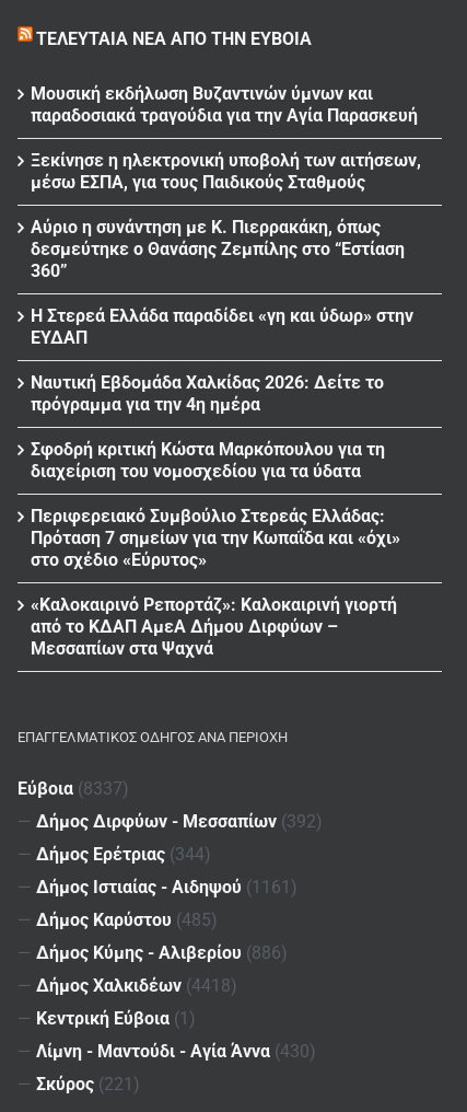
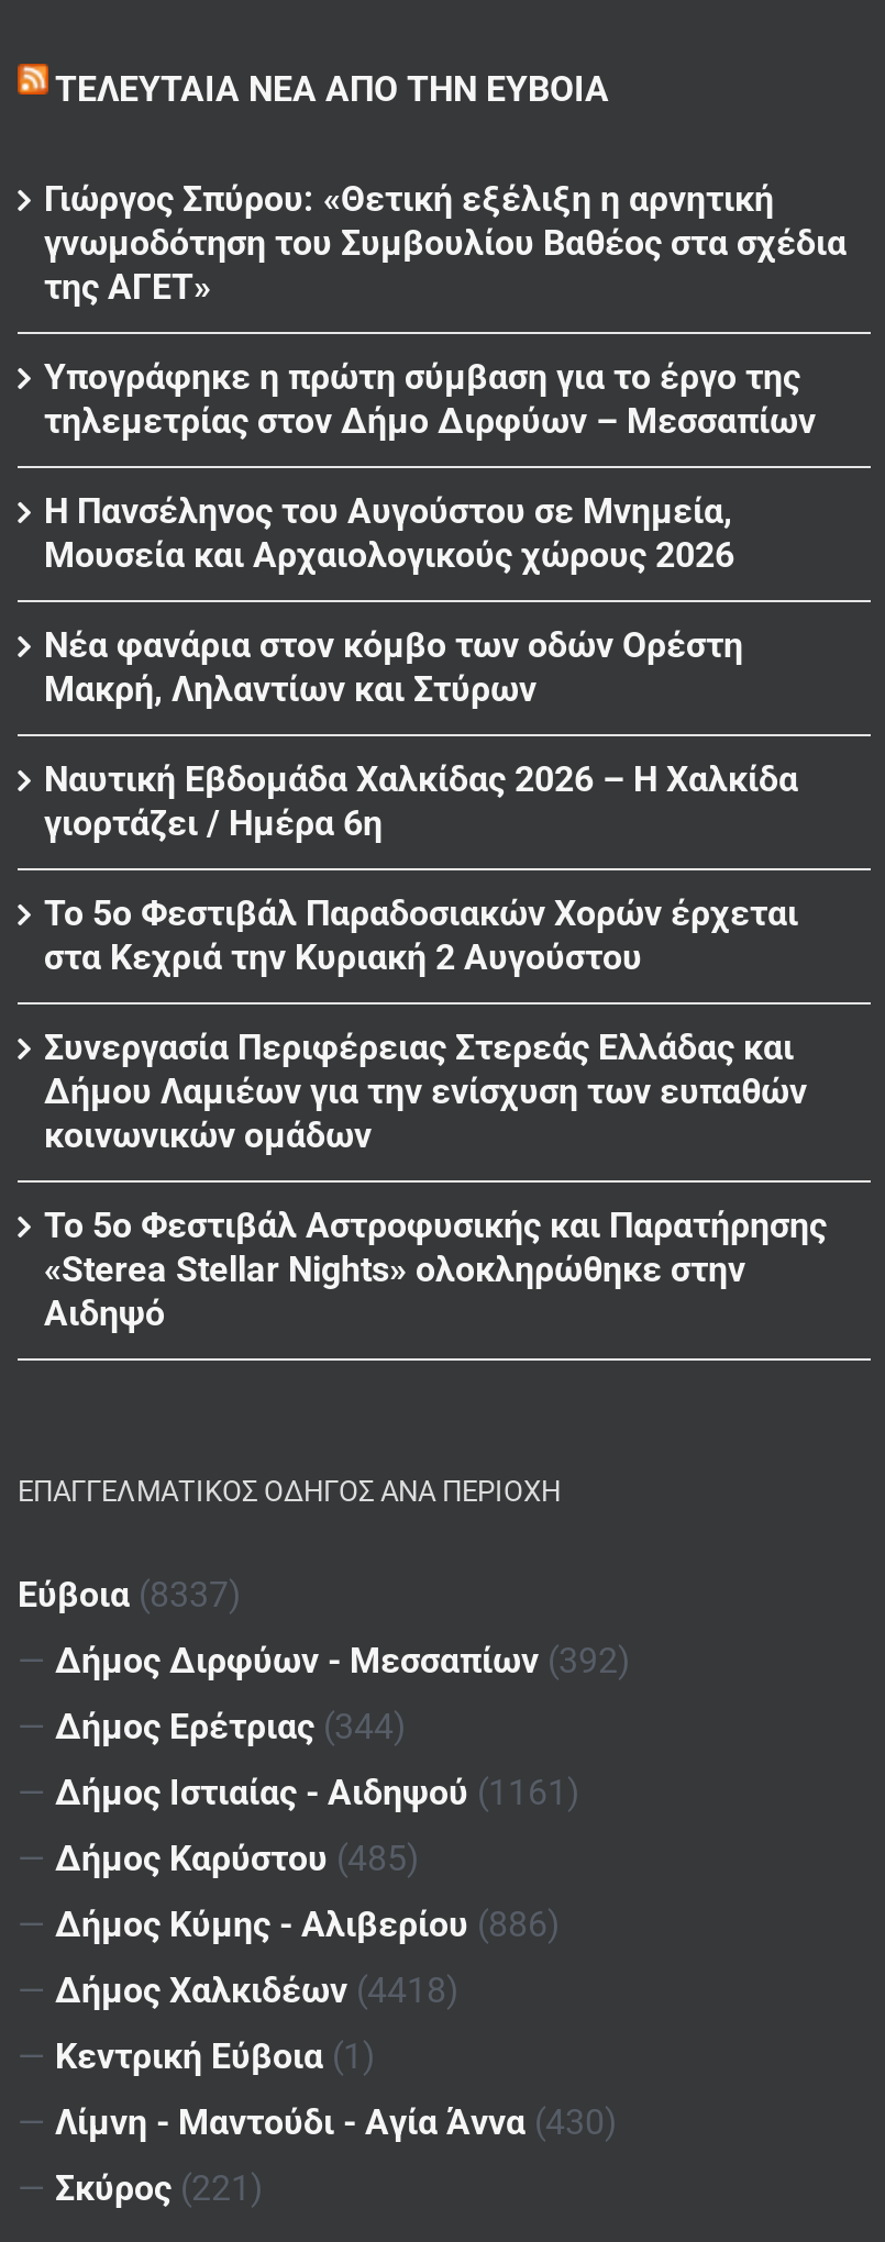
- Μουσική εκδήλωση Βυζαντινών ύμνων και
- παραδοσιακά τραγούδια για την Αγία Παρασκευή
+ Γιώργος Σπύρου: «Θετική εξέλιξη η αρνητική
+ γνωμοδότηση του Συμβουλίου Βαθέος στα σχέδια
+ της ΑΓΕΤ»

- Ξεκίνησε η ηλεκτρονική υποβολή των αιτήσεων,
- μέσω ΕΣΠΑ, για τους Παιδικούς Σταθμούς
+ Υπογράφηκε η πρώτη σύμβαση για το έργο της
+ τηλεμετρίας στον Δήμο Διρφύων – Μεσσαπίων

- Αύριο η συνάντηση με Κ. Πιερρακάκη, όπως
- δεσμεύτηκε ο Θανάσης Ζεμπίλης στο “Εστίαση
- 360”
+ Η Πανσέληνος του Αυγούστου σε Μνημεία,
+ Μουσεία και Αρχαιολογικούς χώρους 2026

- Η Στερεά Ελλάδα παραδίδει «γη και ύδωρ» στην
- ΕΥΔΑΠ
+ Νέα φανάρια στον κόμβο των οδών Ορέστη
+ Μακρή, Ληλαντίων και Στύρων

- Ναυτική Εβδομάδα Χαλκίδας 2026: Δείτε το
- πρόγραμμα για την 4η ημέρα
+ Ναυτική Εβδομάδα Χαλκίδας 2026 – Η Χαλκίδα
+ γιορτάζει / Ημέρα 6η

- Σφοδρή κριτική Κώστα Μαρκόπουλου για τη
- διαχείριση του νομοσχεδίου για τα ύδατα
+ Το 5ο Φεστιβάλ Παραδοσιακών Χορών έρχεται
+ στα Κεχριά την Κυριακή 2 Αυγούστου

- Περιφερειακό Συμβούλιο Στερεάς Ελλάδας:
- Πρόταση 7 σημείων για την Κωπαΐδα και «όχι»
- στο σχέδιο «Εύρυτος»
+ Συνεργασία Περιφέρειας Στερεάς Ελλάδας και
+ Δήμου Λαμιέων για την ενίσχυση των ευπαθών
+ κοινωνικών ομάδων

- «Καλοκαιρινό Ρεπορτάζ»: Καλοκαιρινή γιορτή
- από το ΚΔΑΠ ΑμεΑ Δήμου Διρφύων –
- Μεσσαπίων στα Ψαχνά
+ Το 5ο Φεστιβάλ Αστροφυσικής και Παρατήρησης
+ «Sterea Stellar Nights» ολοκληρώθηκε στην
+ Αιδηψό
